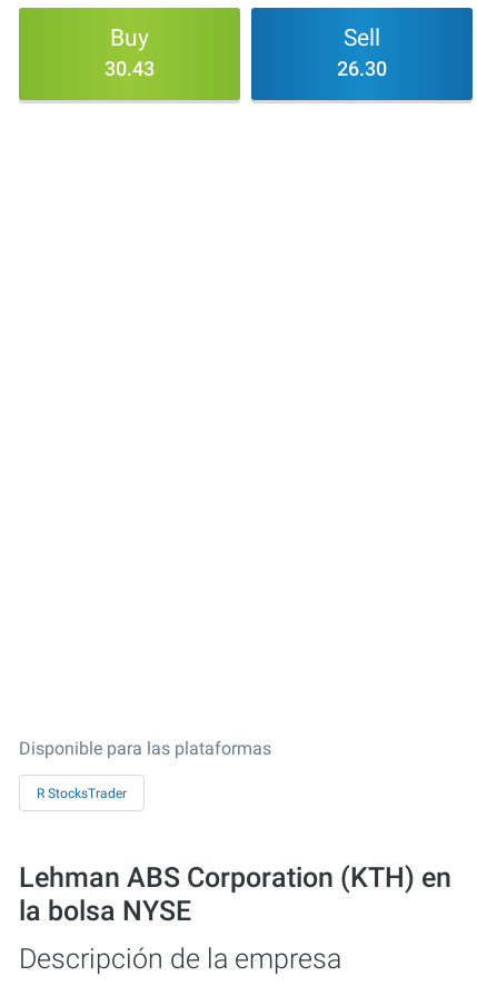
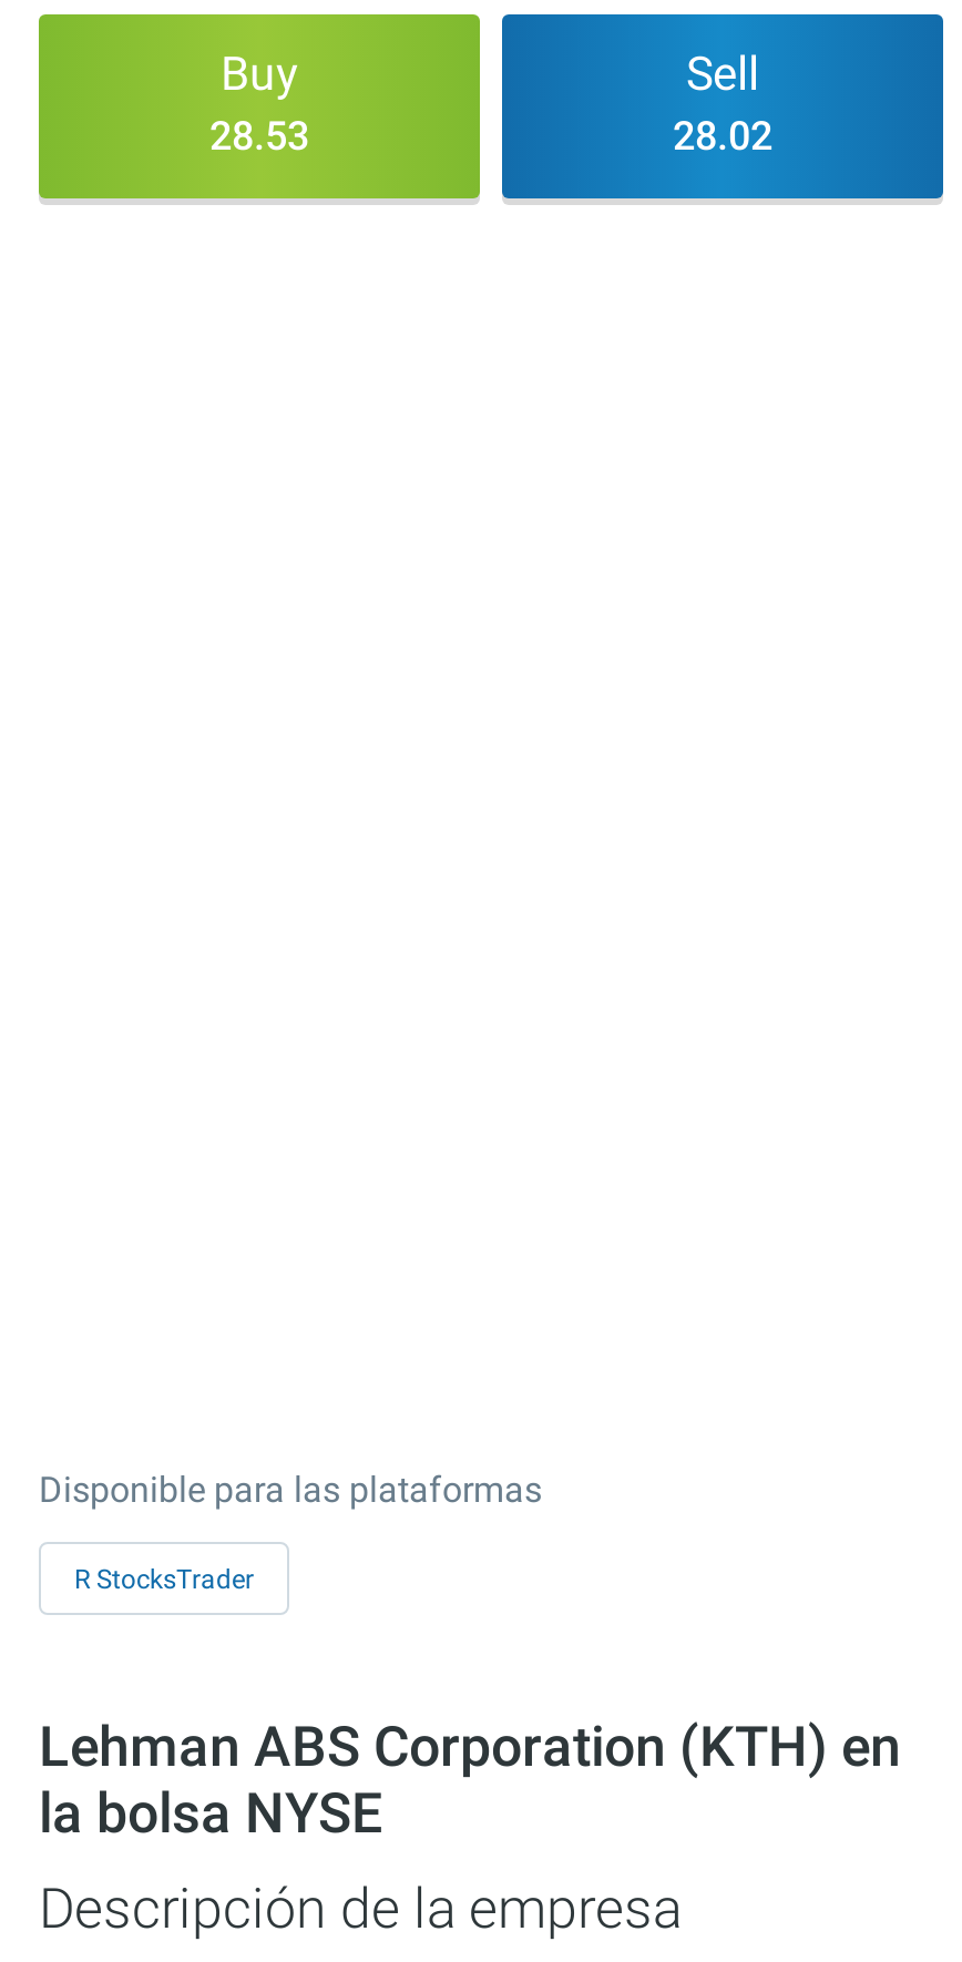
- 30.43
+ 28.53

- 26.30
+ 28.02
